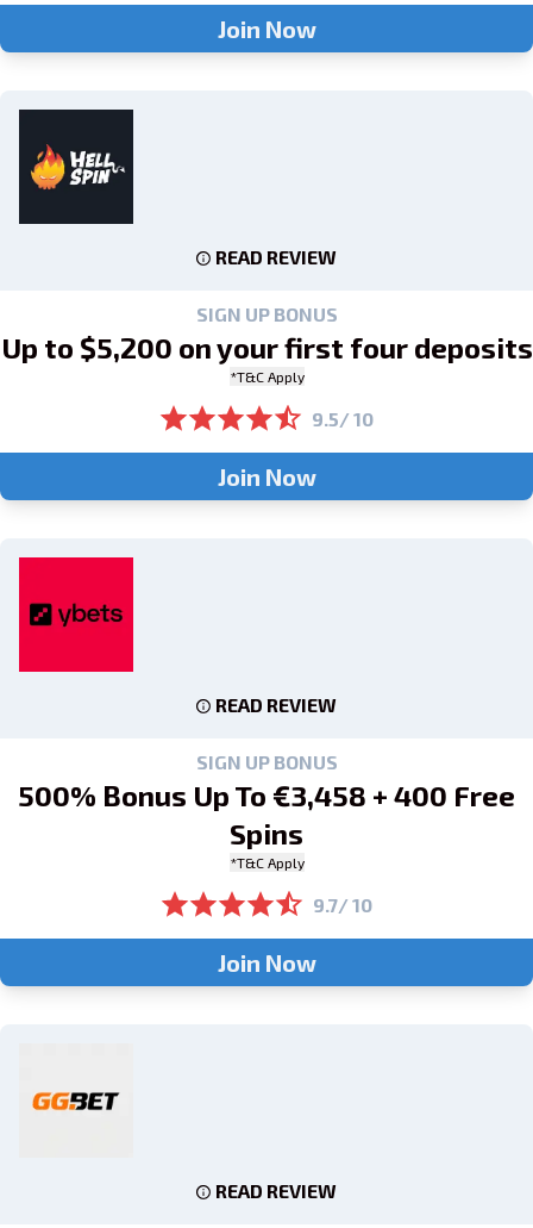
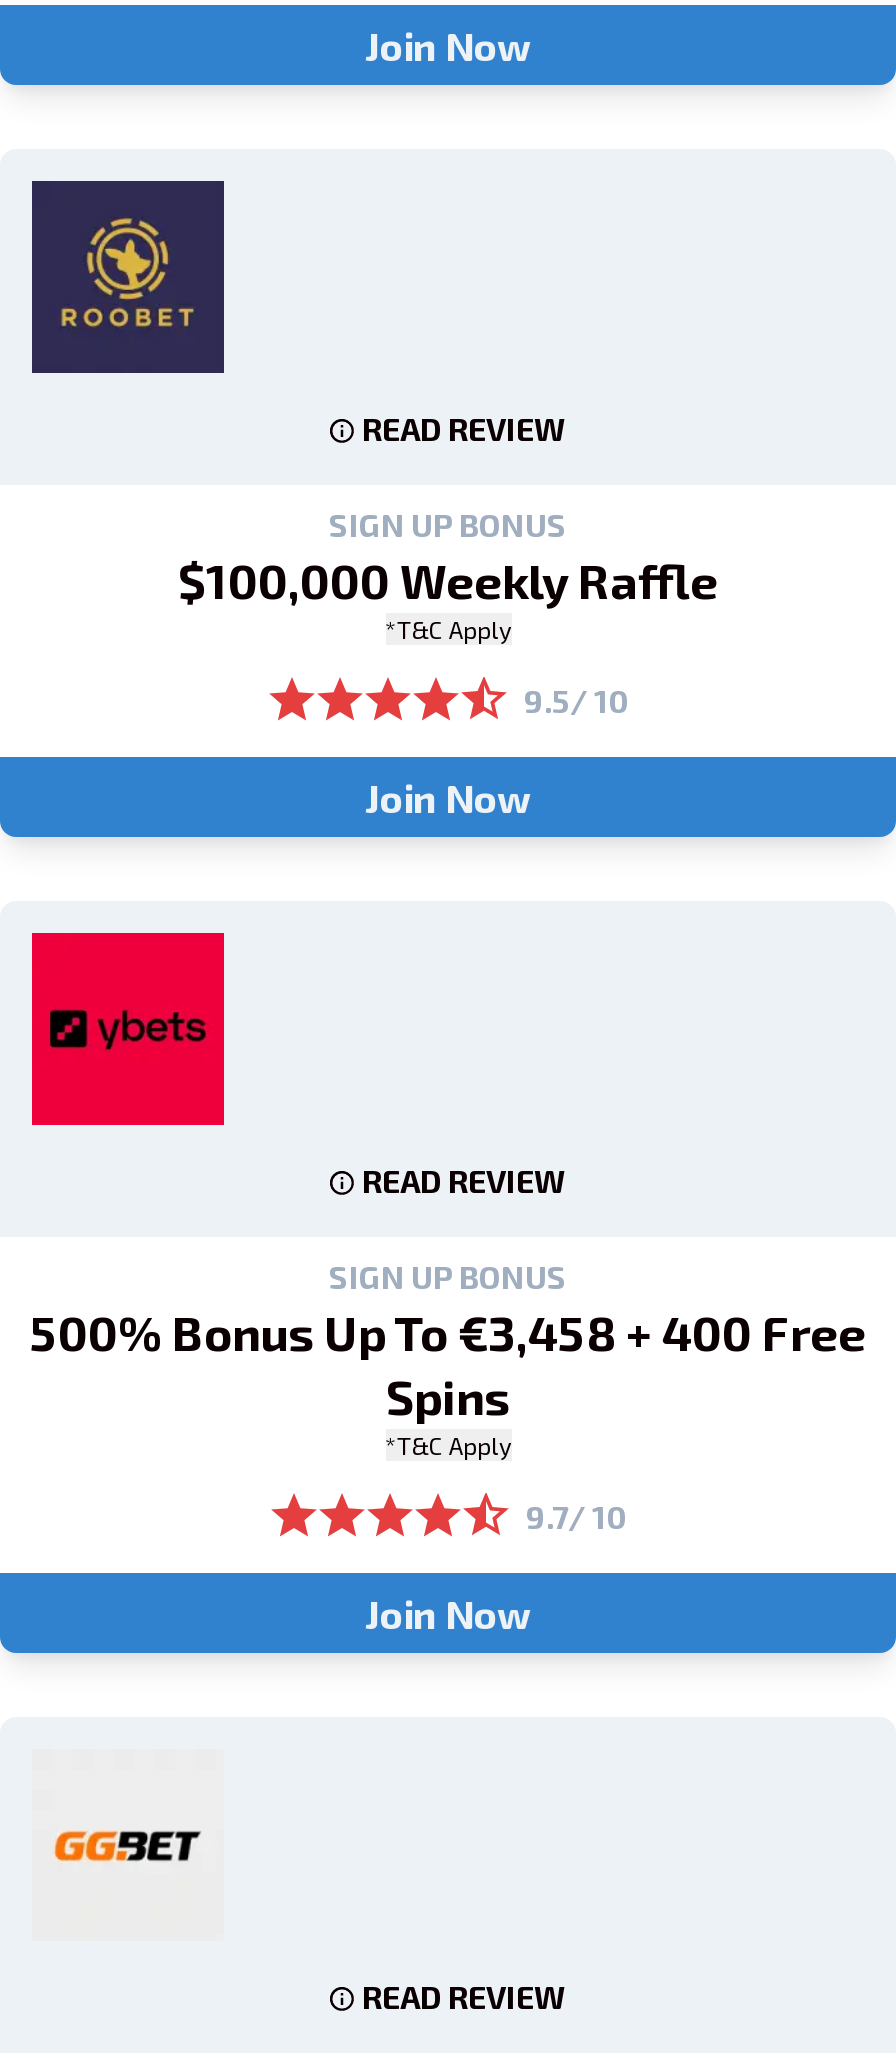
- [image]
+ [image]

- Up to $5,200 on your first four deposits
+ $100,000 Weekly Raffle
